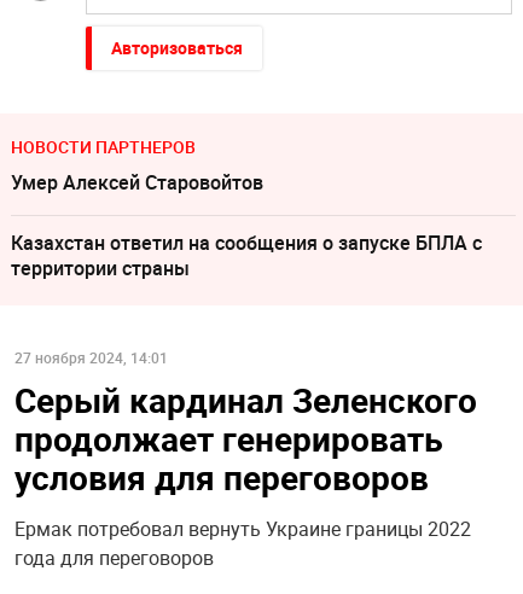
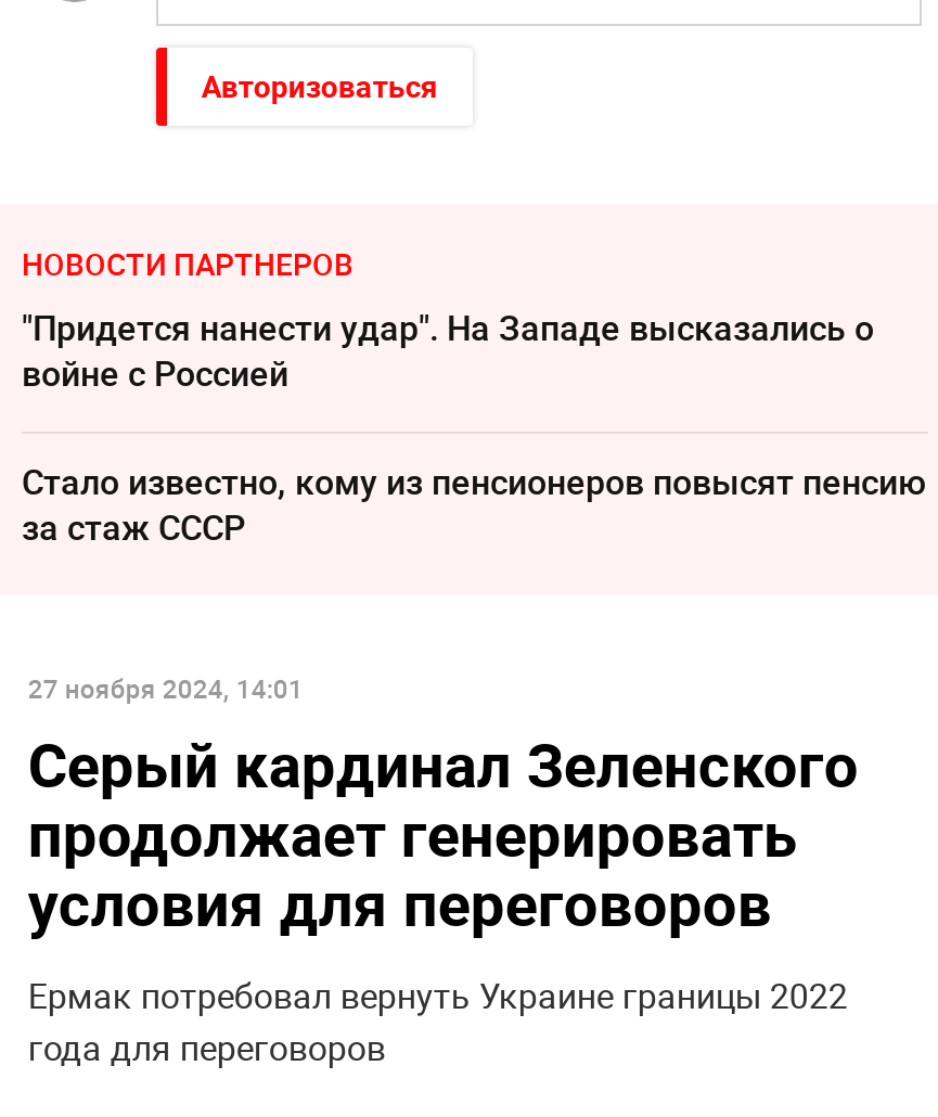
- Умер Алексeй Старовойтов
+ "Придется нанести удар". На Западе высказались о
+ войне с Россией

- Казахстан ответил на сообщения о запуске БПЛА с
- территории страны
+ Стало известно, кому из пенсионеров повысят пенсию
+ за стаж СССР
